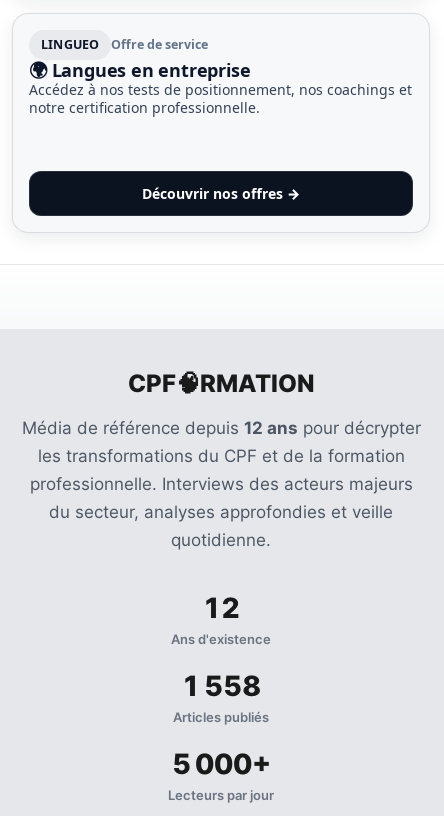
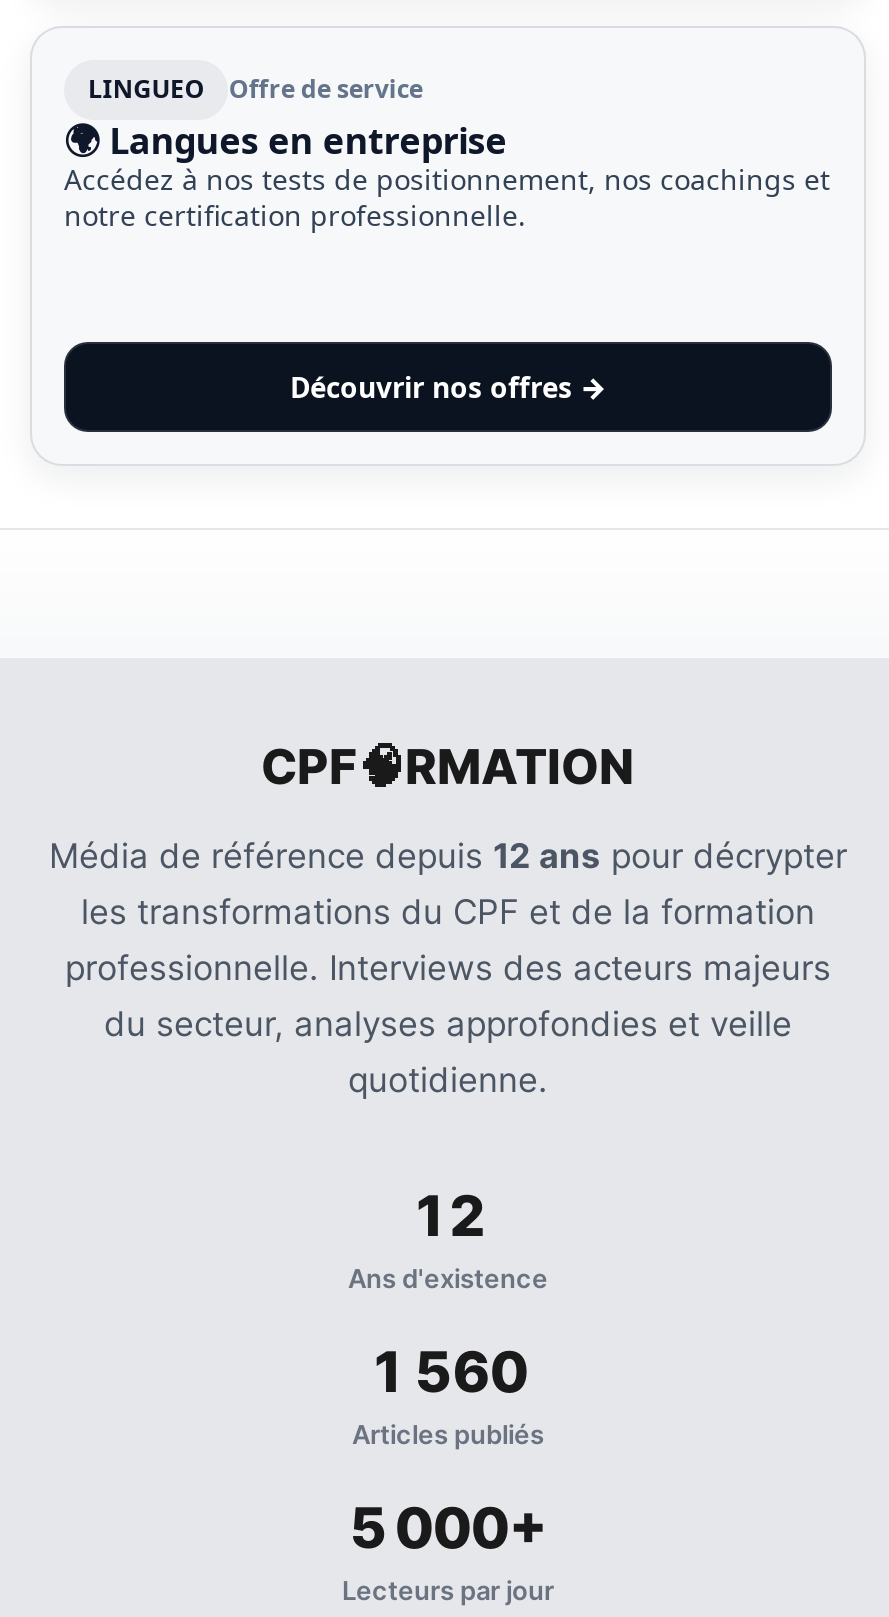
- 1 558
+ 1 560
